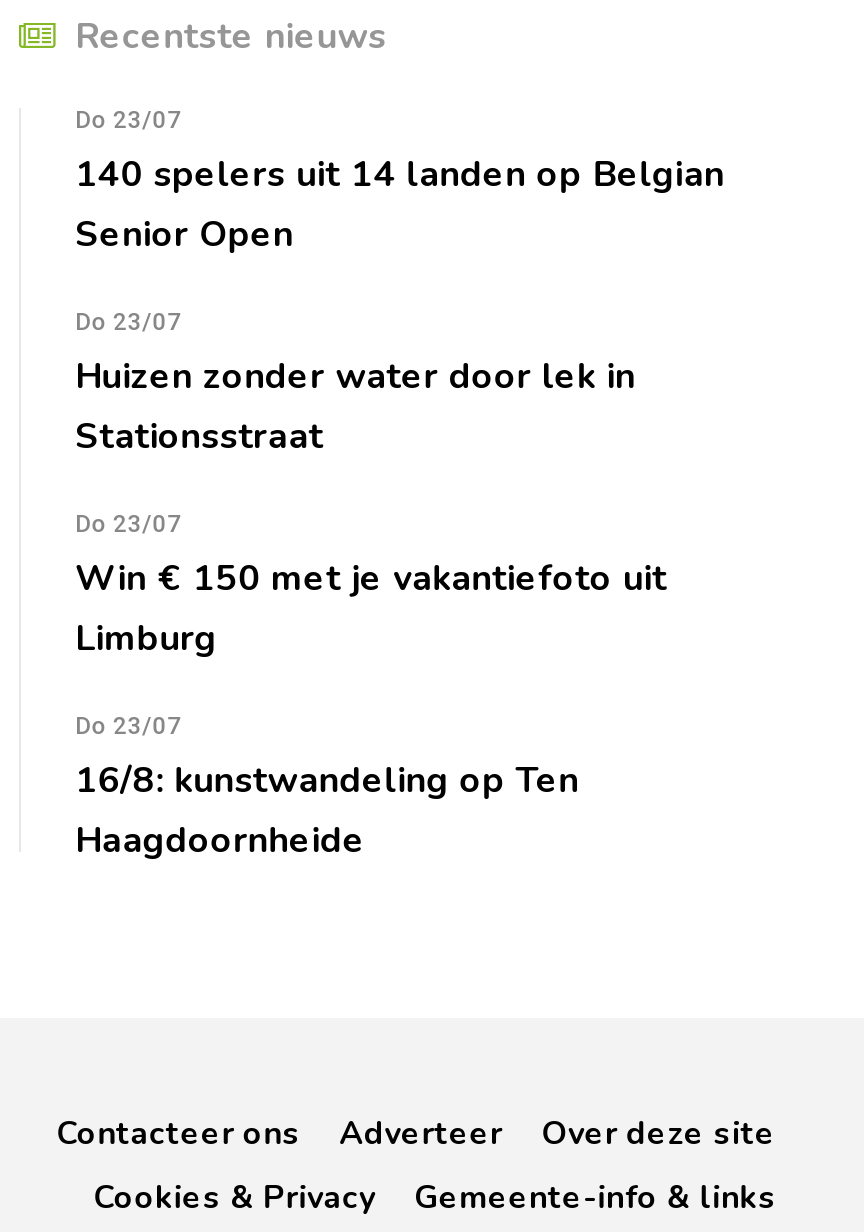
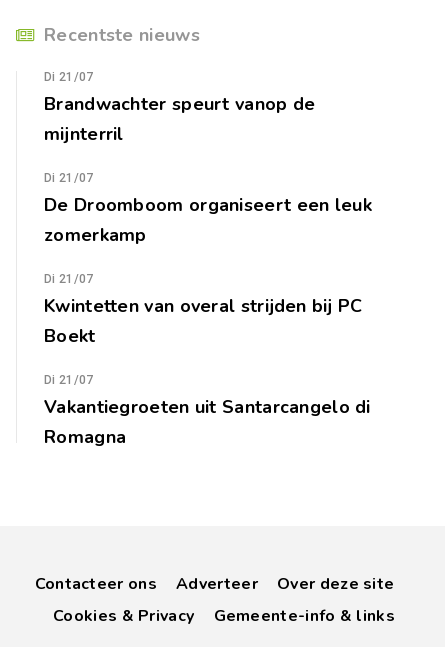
- Do 23/07
- 140 spelers uit 14 landen op Belgian
- Senior Open
+ Di 21/07
+ Brandwachter speurt vanop de
+ mijnterril

- Do 23/07
- Huizen zonder water door lek in
- Stationsstraat
+ Di 21/07
+ De Droomboom organiseert een leuk
+ zomerkamp

- Do 23/07
- Win € 150 met je vakantiefoto uit
- Limburg
+ Di 21/07
+ Kwintetten van overal strijden bij PC
+ Boekt

- Do 23/07
- 16/8: kunstwandeling op Ten
- Haagdoornheide
+ Di 21/07
+ Vakantiegroeten uit Santarcangelo di
+ Romagna
